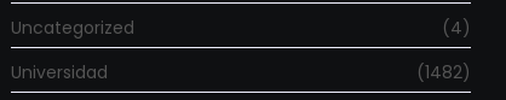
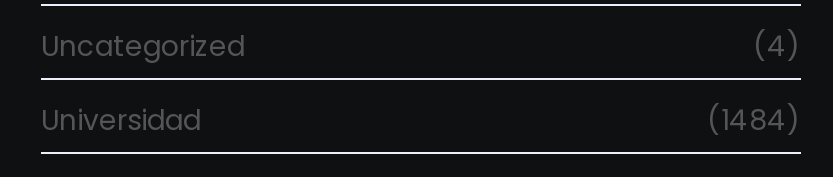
- (1482)
+ (1484)
